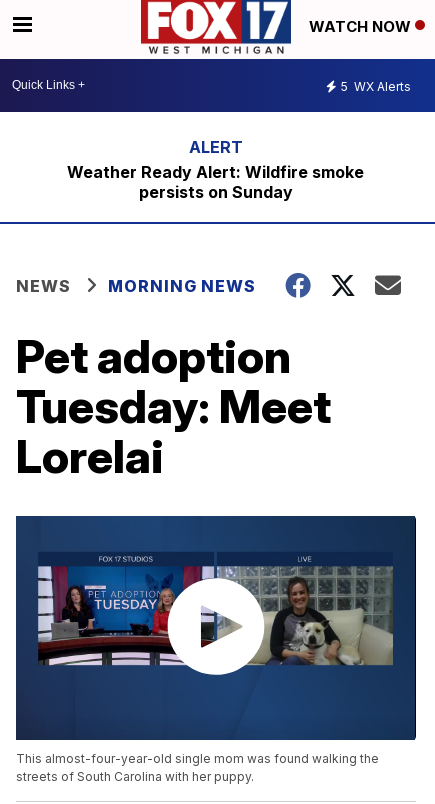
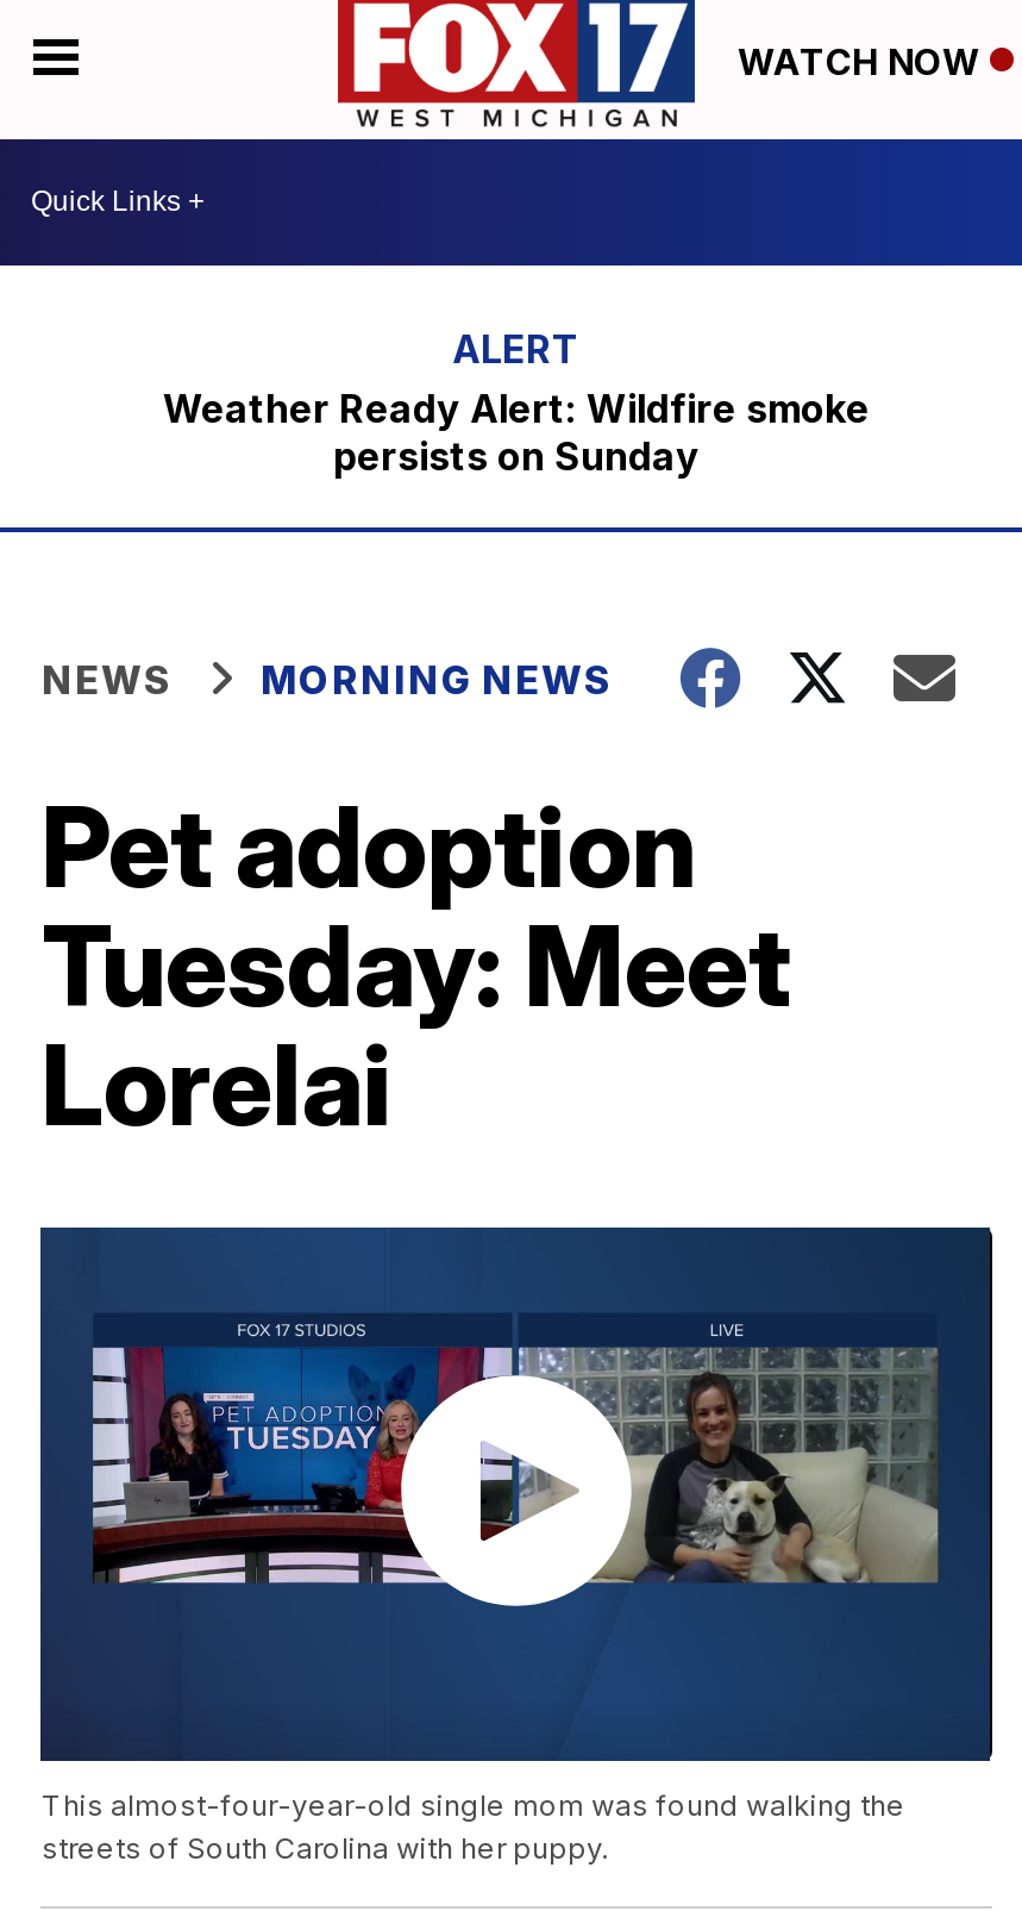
- 5 WX Alerts
